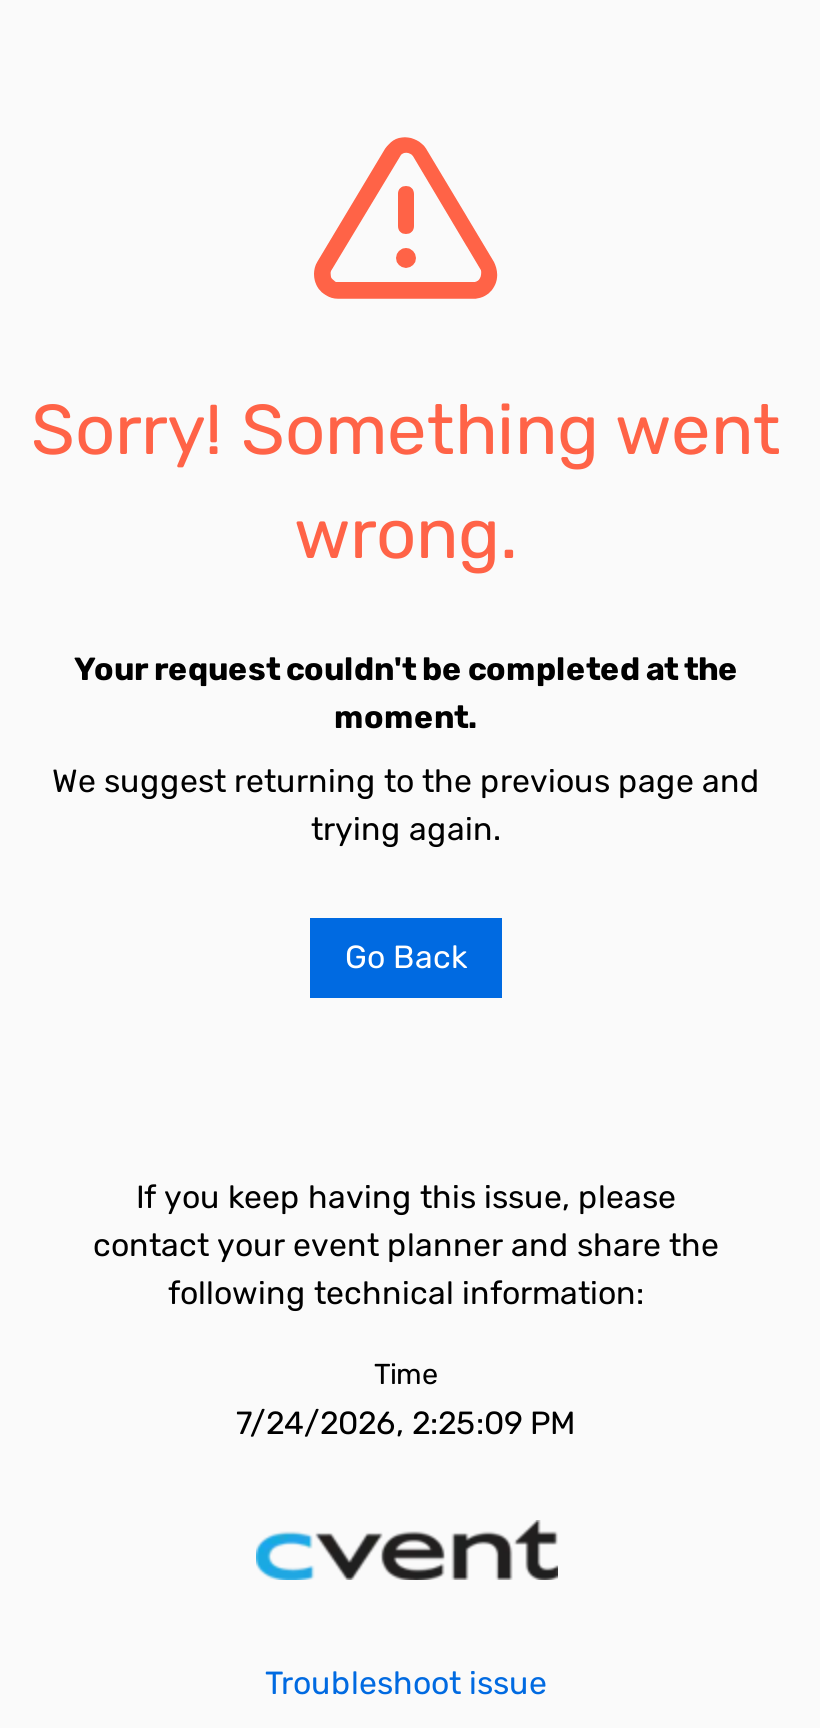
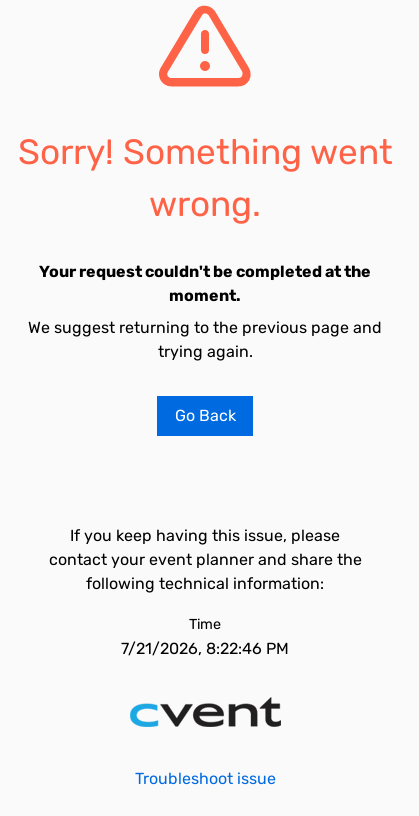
- 7/24/2026, 2:25:09 PM
+ 7/21/2026, 8:22:46 PM
